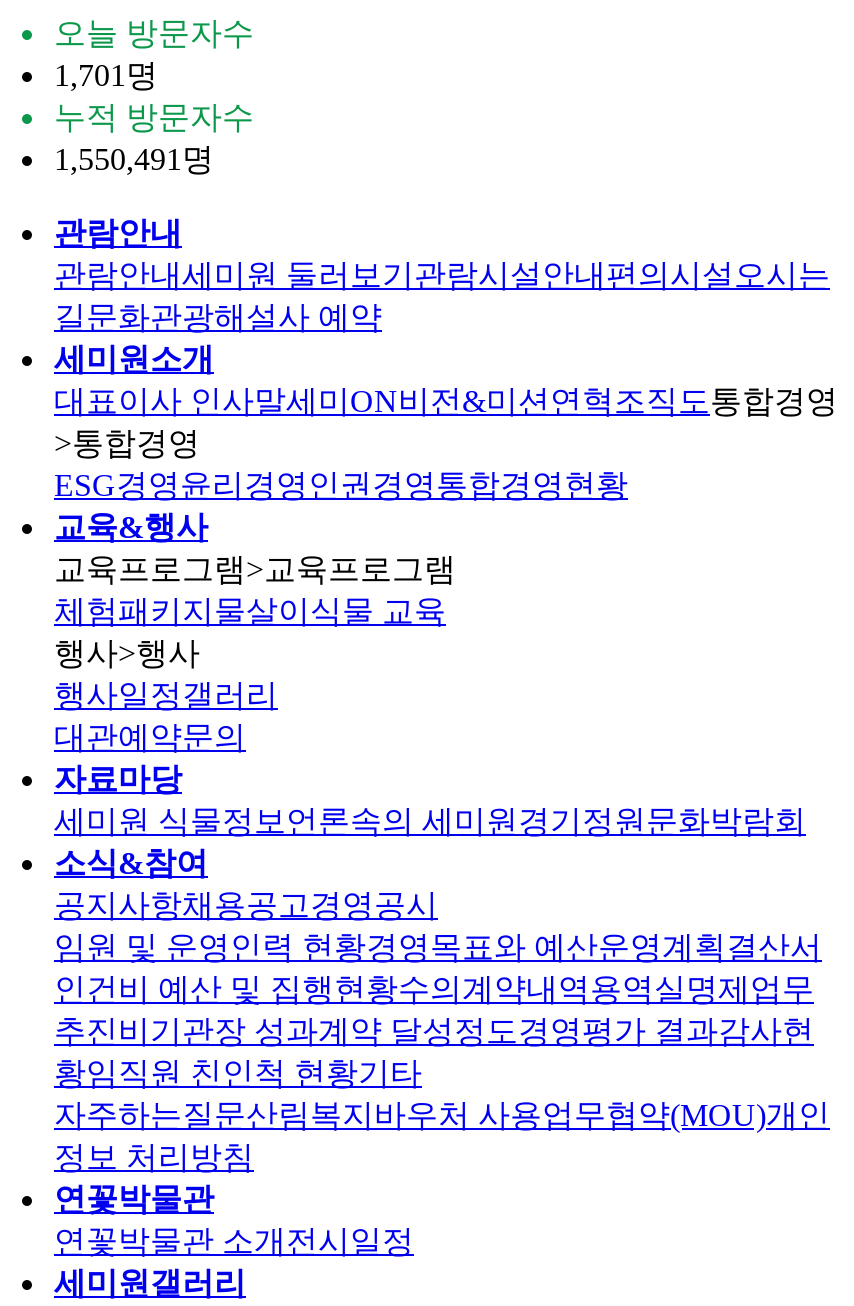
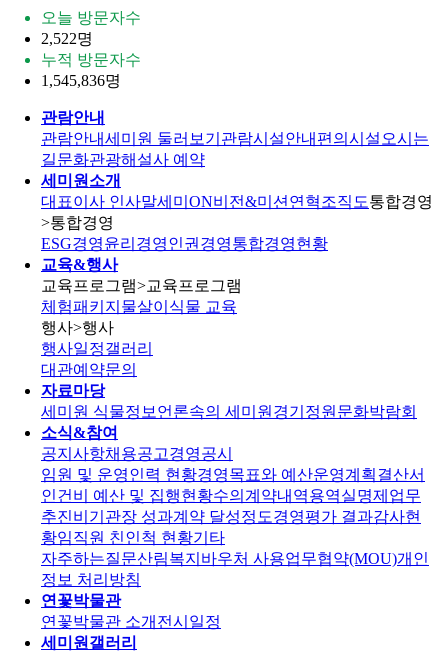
- 1,701명
+ 2,522명

- 1,550,491명
+ 1,545,836명
